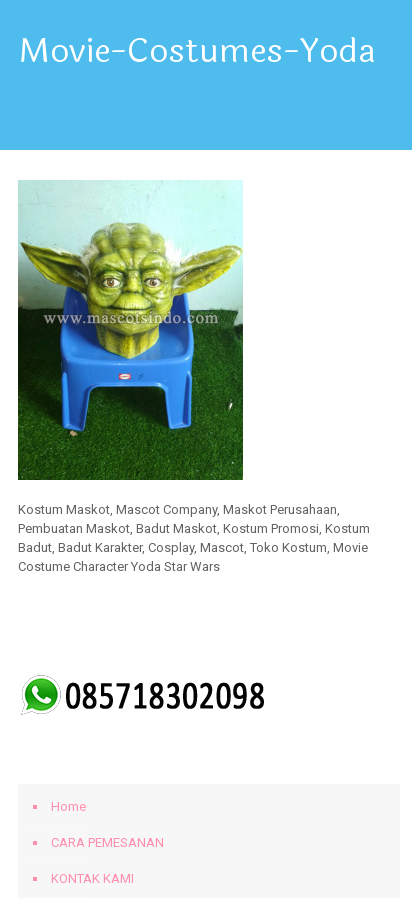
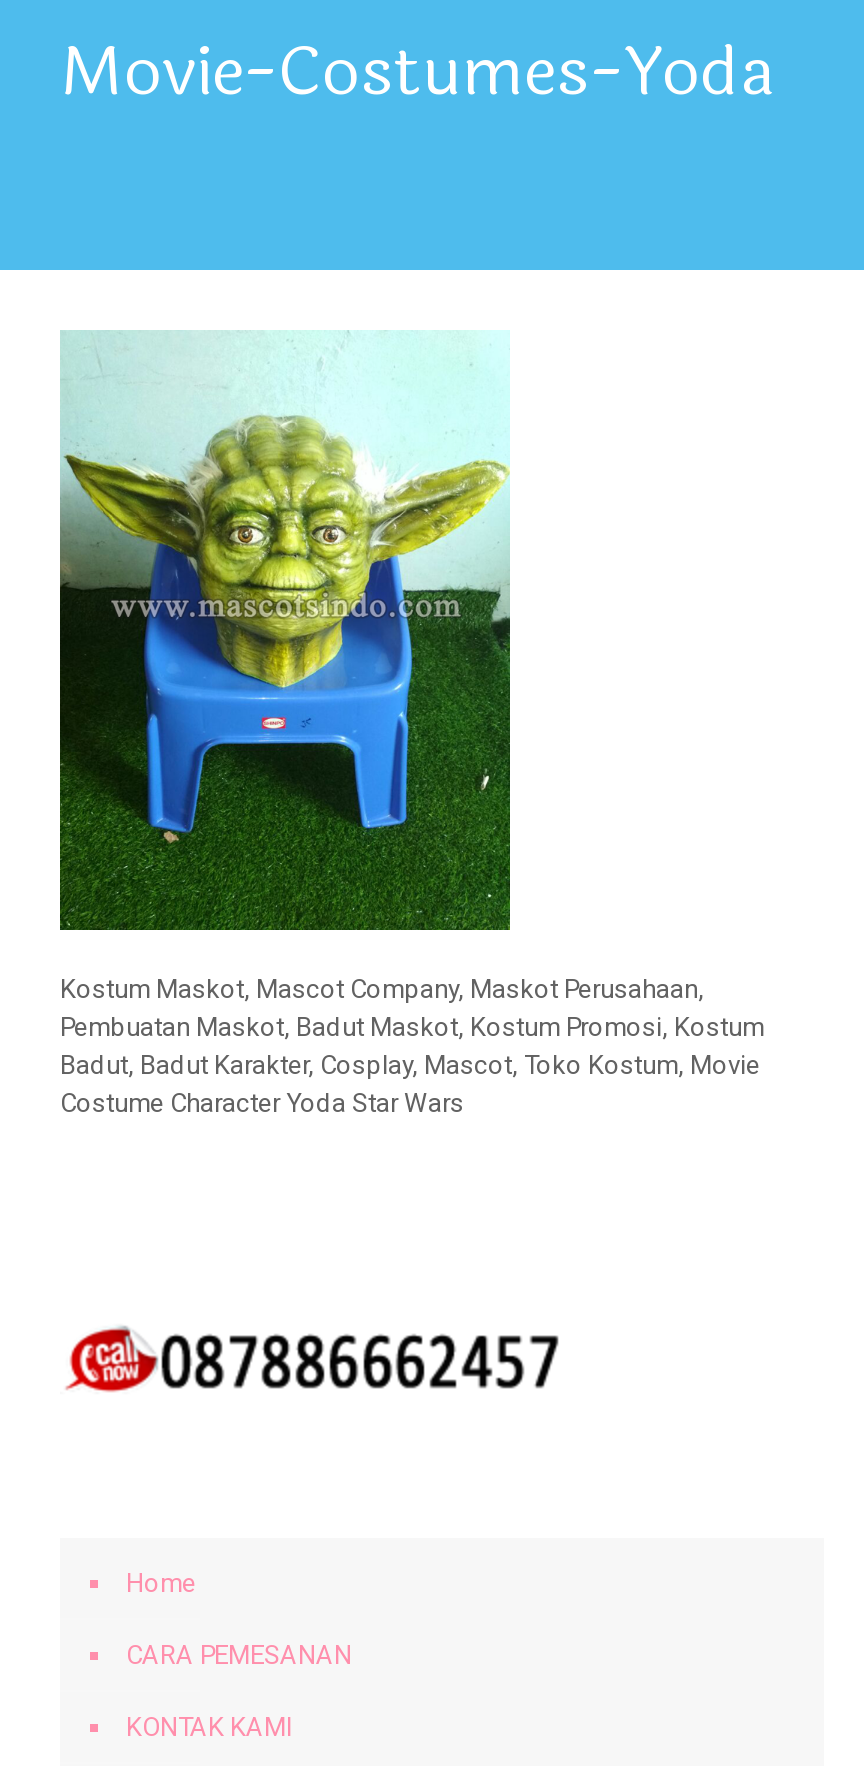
- [image]
+ [image]
